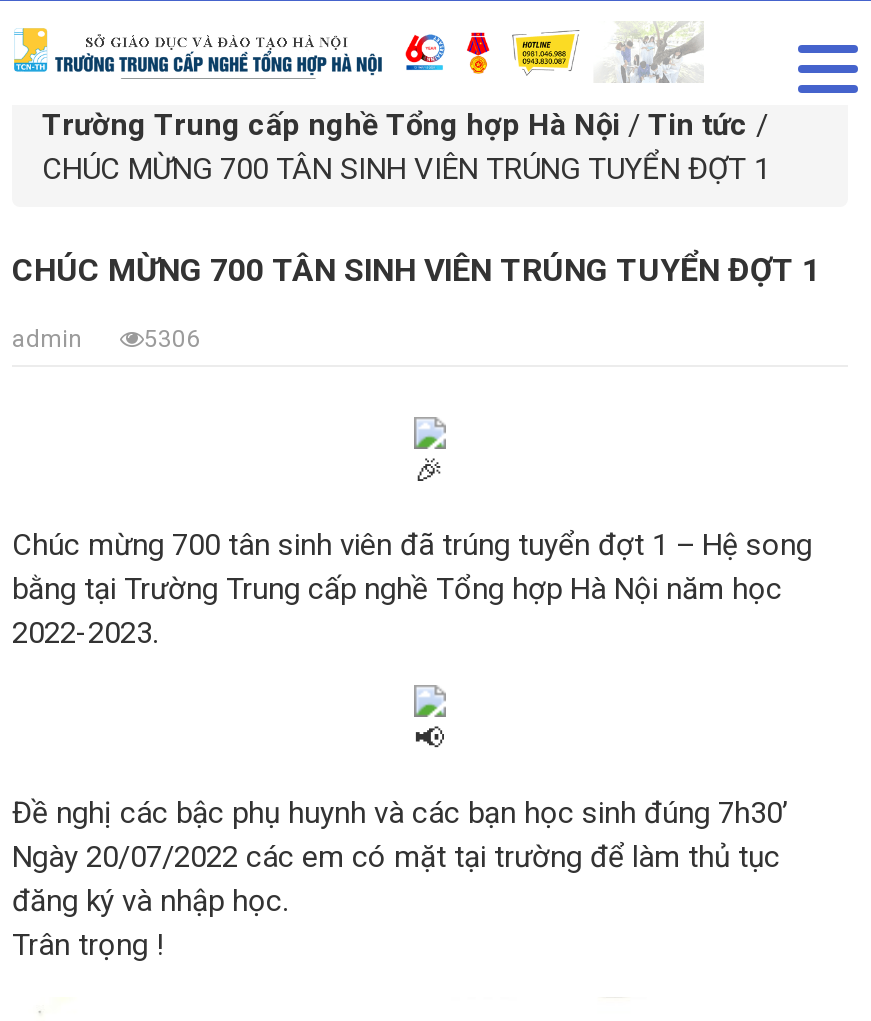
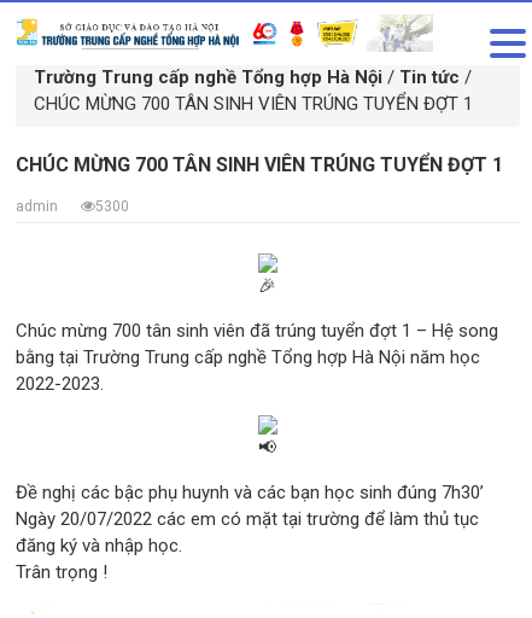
- 5306
+ 5300
